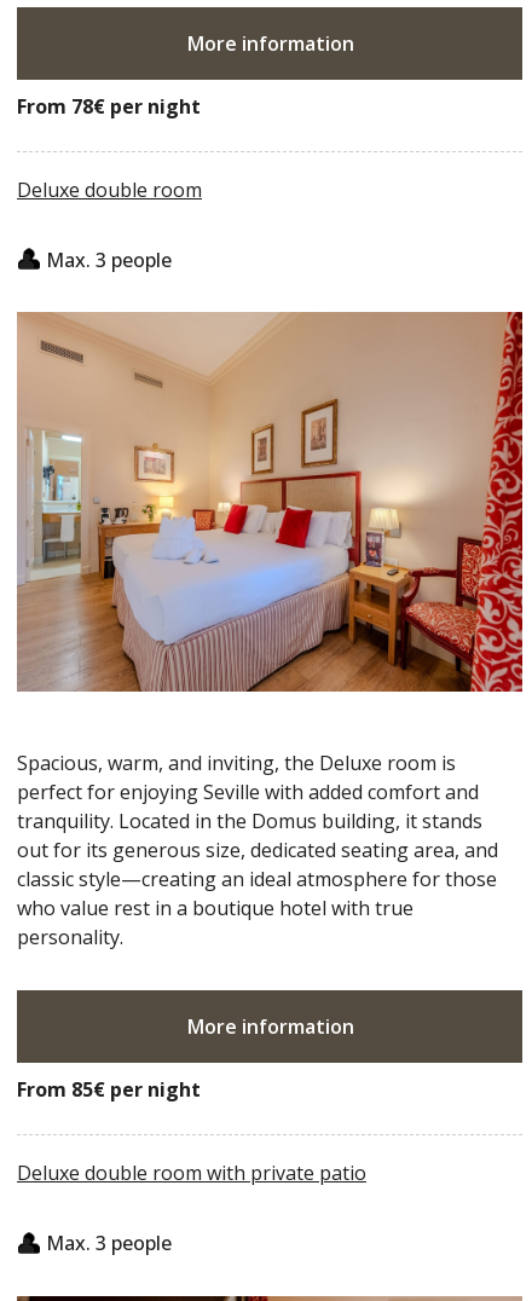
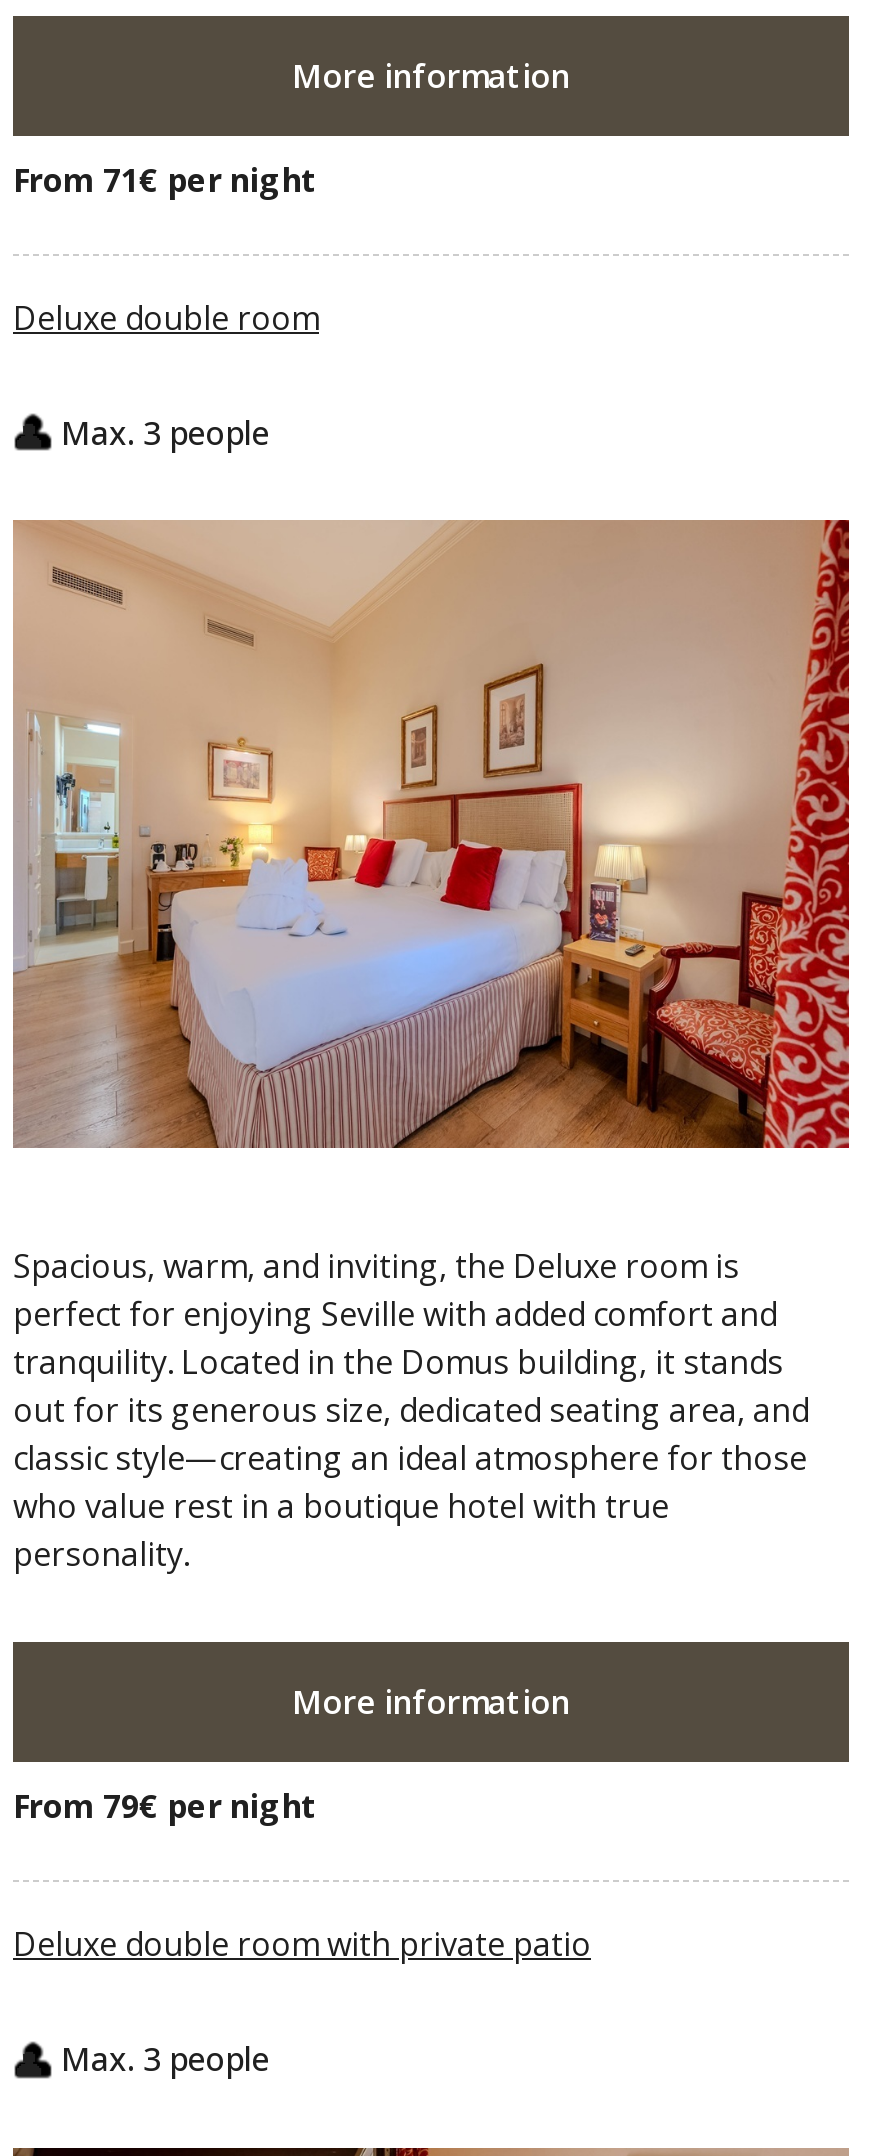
- From 78€per night
+ From 71€per night

- From 85€per night
+ From 79€per night
